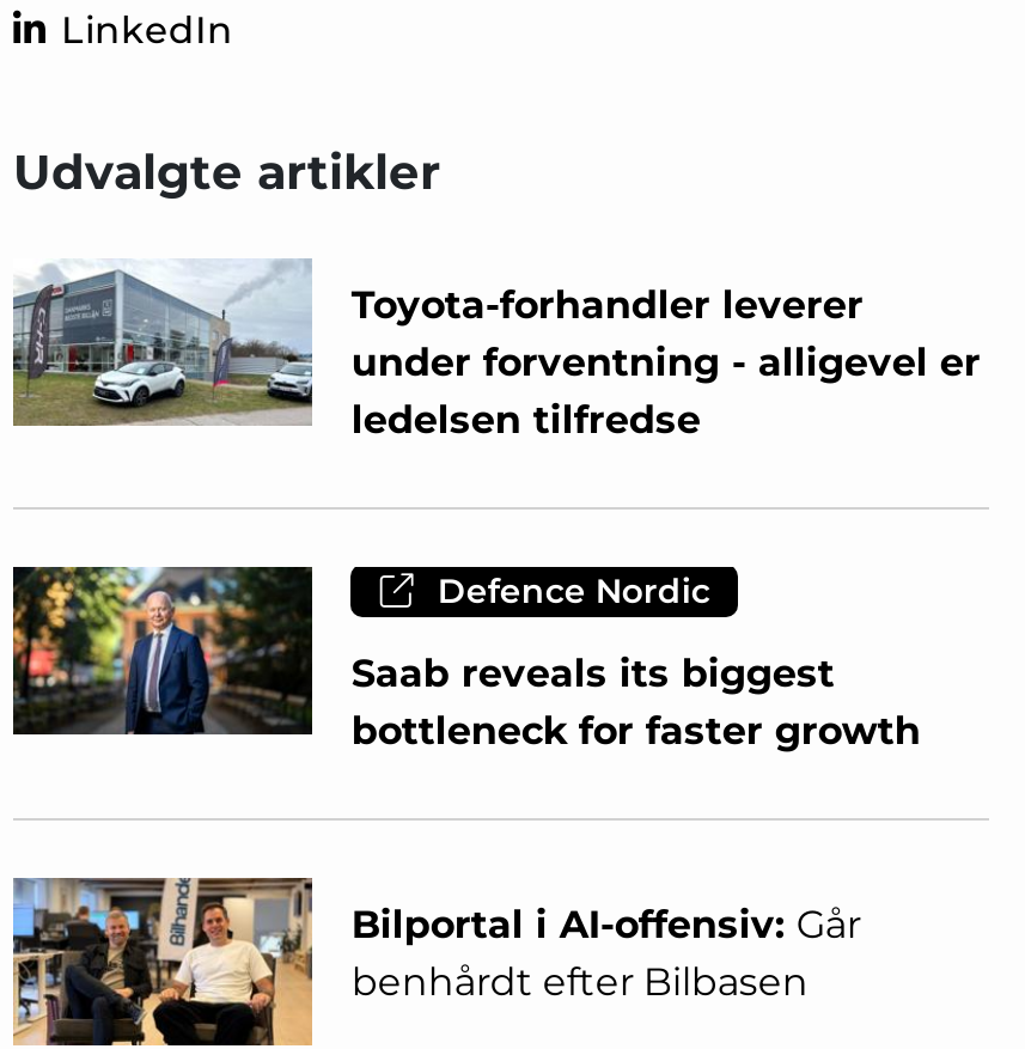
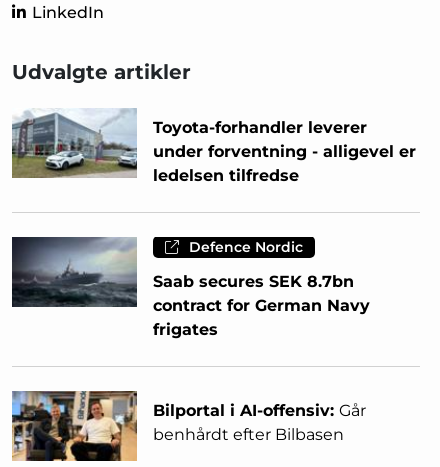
- [image]
- Saab reveals its biggest
- bottleneck for faster growth
+ [image]
+ Saab secures SEK 8.7bn
+ contract for German Navy
+ frigates
